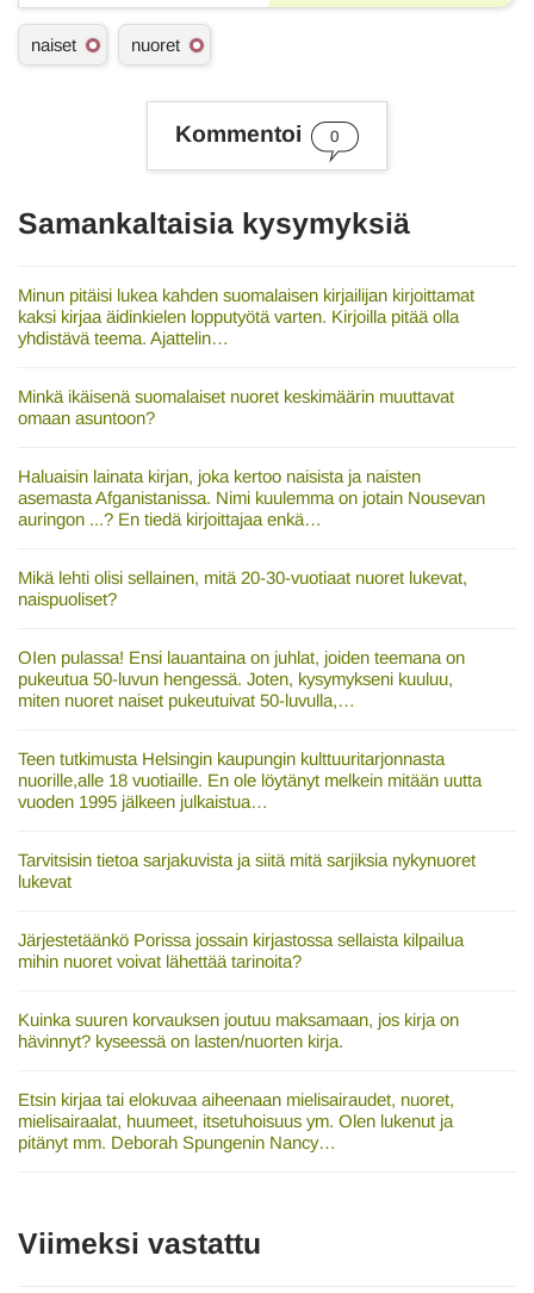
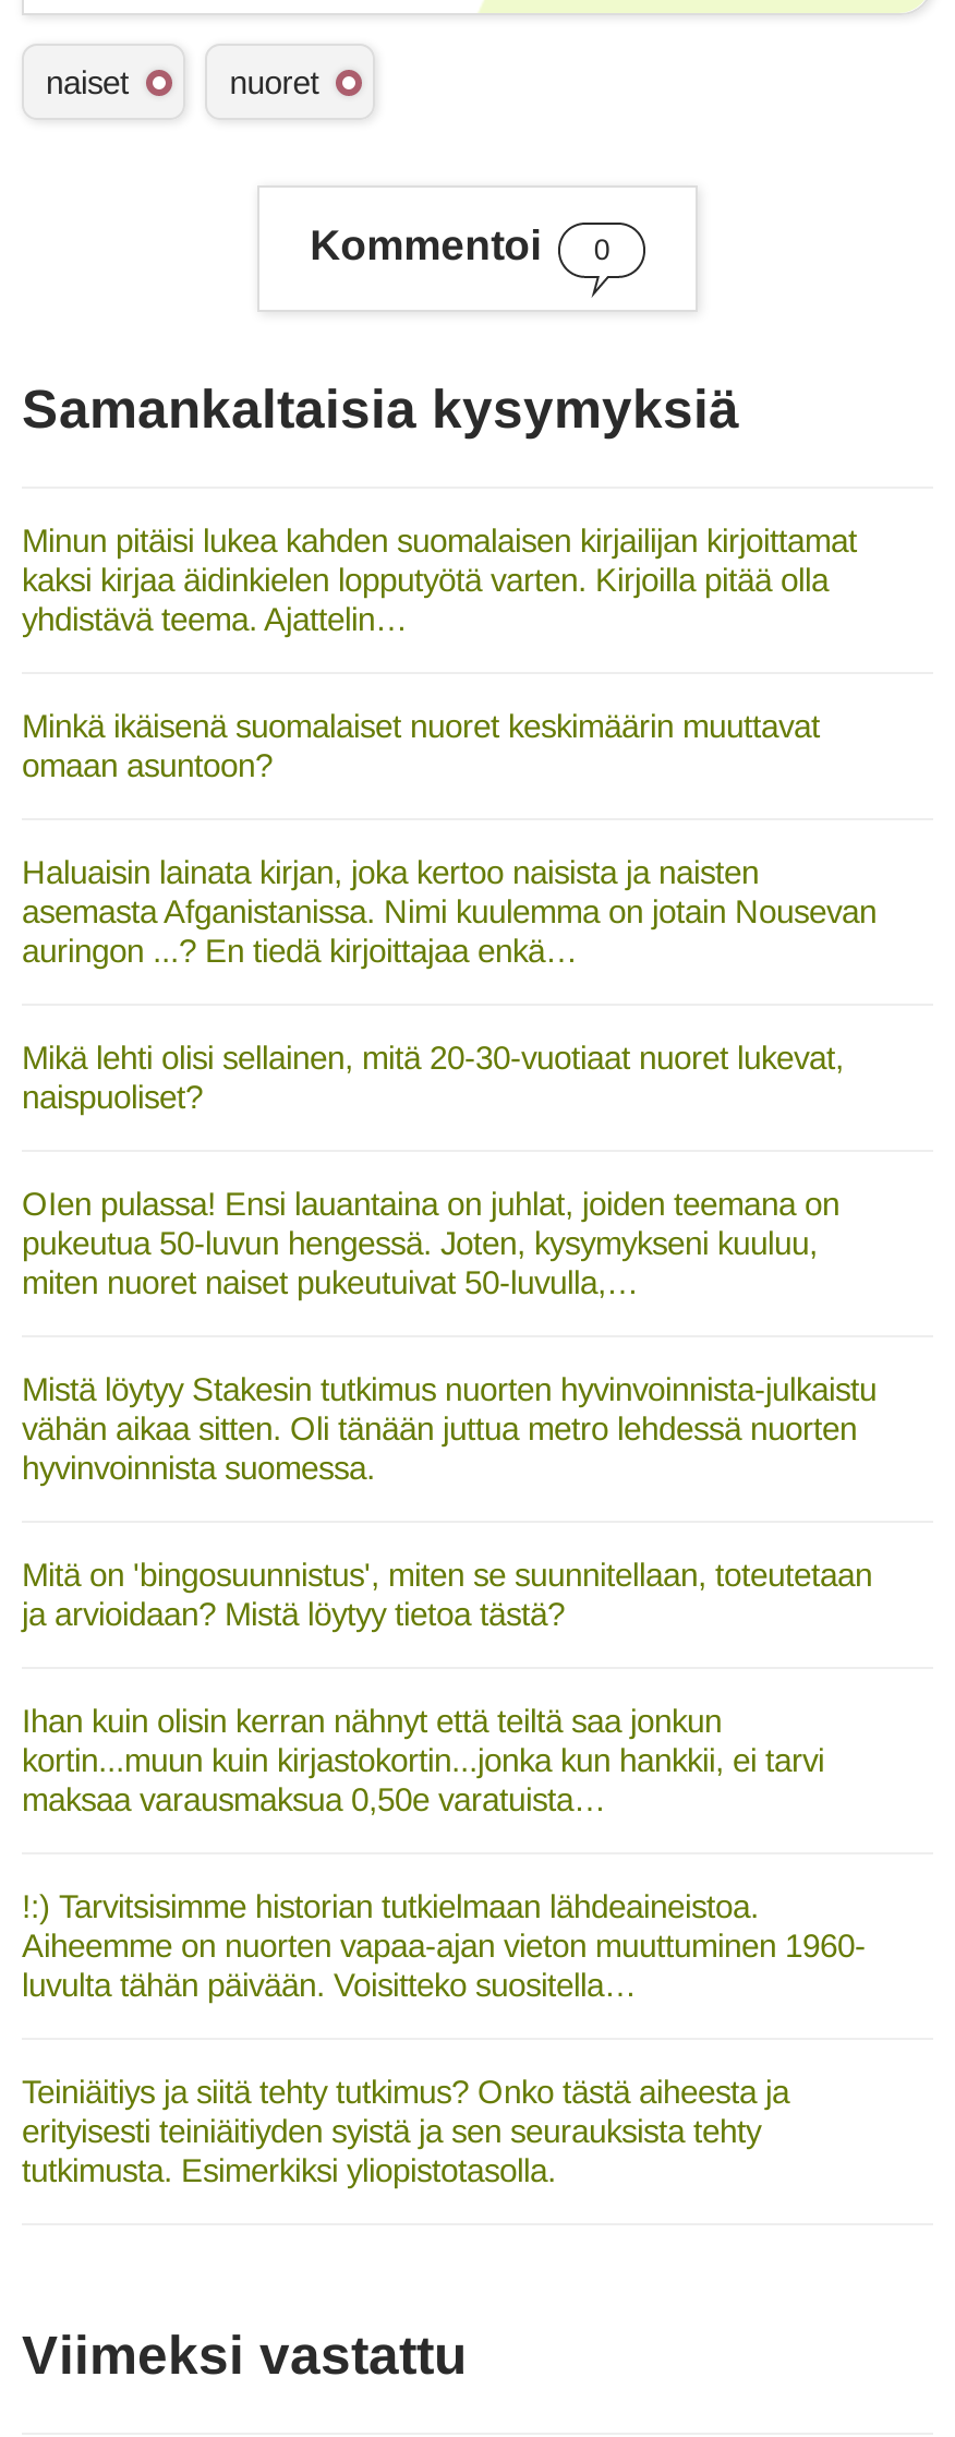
- Teen tutkimusta Helsingin kaupungin kulttuuritarjonnasta
- nuorille,alle 18 vuotiaille. En ole löytänyt melkein mitään uutta
- vuoden 1995 jälkeen julkaistua…
+ Mistä löytyy Stakesin tutkimus nuorten hyvinvoinnista-julkaistu
+ vähän aikaa sitten. Oli tänään juttua metro lehdessä nuorten
+ hyvinvoinnista suomessa.

- Tarvitsisin tietoa sarjakuvista ja siitä mitä sarjiksia nykynuoret
- lukevat
+ Mitä on 'bingosuunnistus', miten se suunnitellaan, toteutetaan
+ ja arvioidaan? Mistä löytyy tietoa tästä?

- Järjestetäänkö Porissa jossain kirjastossa sellaista kilpailua
- mihin nuoret voivat lähettää tarinoita?
+ Ihan kuin olisin kerran nähnyt että teiltä saa jonkun
+ kortin...muun kuin kirjastokortin...jonka kun hankkii, ei tarvi
+ maksaa varausmaksua 0,50e varatuista…

- Kuinka suuren korvauksen joutuu maksamaan, jos kirja on
- hävinnyt? kyseessä on lasten/nuorten kirja.
+ !:) Tarvitsisimme historian tutkielmaan lähdeaineistoa.
+ Aiheemme on nuorten vapaa-ajan vieton muuttuminen 1960-
+ luvulta tähän päivään. Voisitteko suositella…

- Etsin kirjaa tai elokuvaa aiheenaan mielisairaudet, nuoret,
- mielisairaalat, huumeet, itsetuhoisuus ym. Olen lukenut ja
- pitänyt mm. Deborah Spungenin Nancy…
+ Teiniäitiys ja siitä tehty tutkimus? Onko tästä aiheesta ja
+ erityisesti teiniäitiyden syistä ja sen seurauksista tehty
+ tutkimusta. Esimerkiksi yliopistotasolla.
